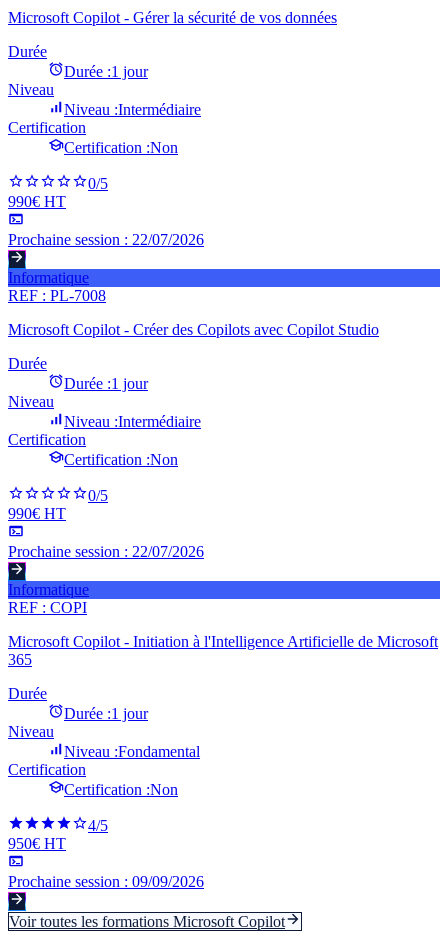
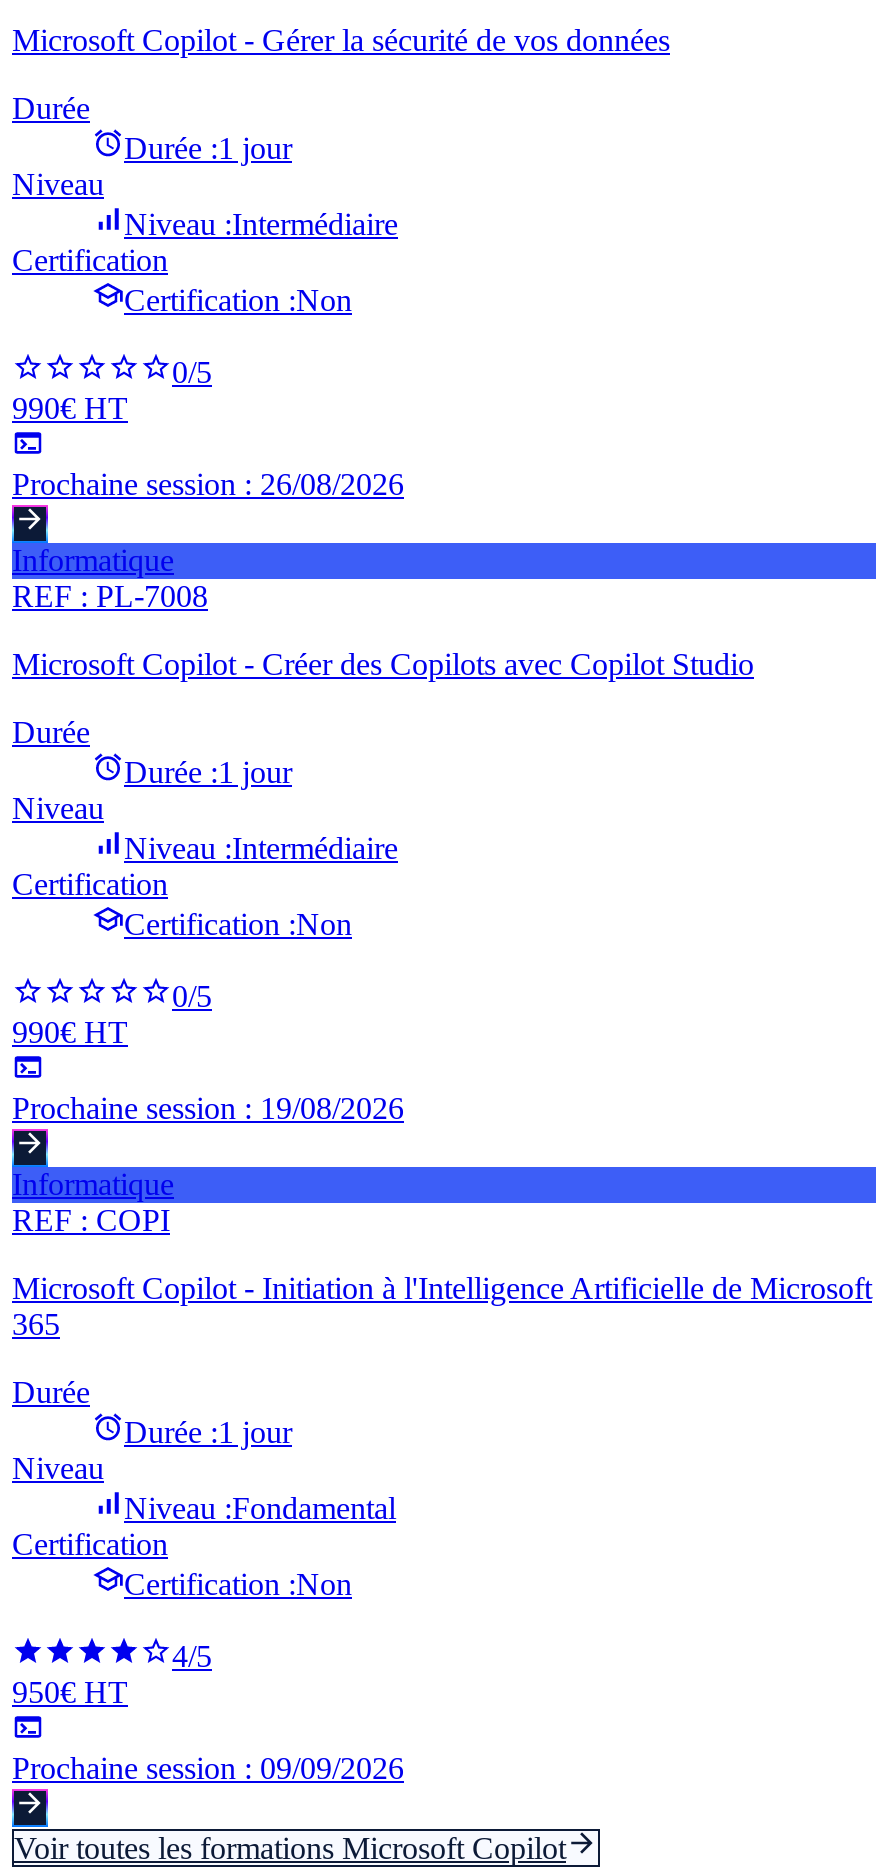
- Prochaine session : 22/07/2026
+ Prochaine session : 26/08/2026

- Prochaine session : 22/07/2026
+ Prochaine session : 19/08/2026
